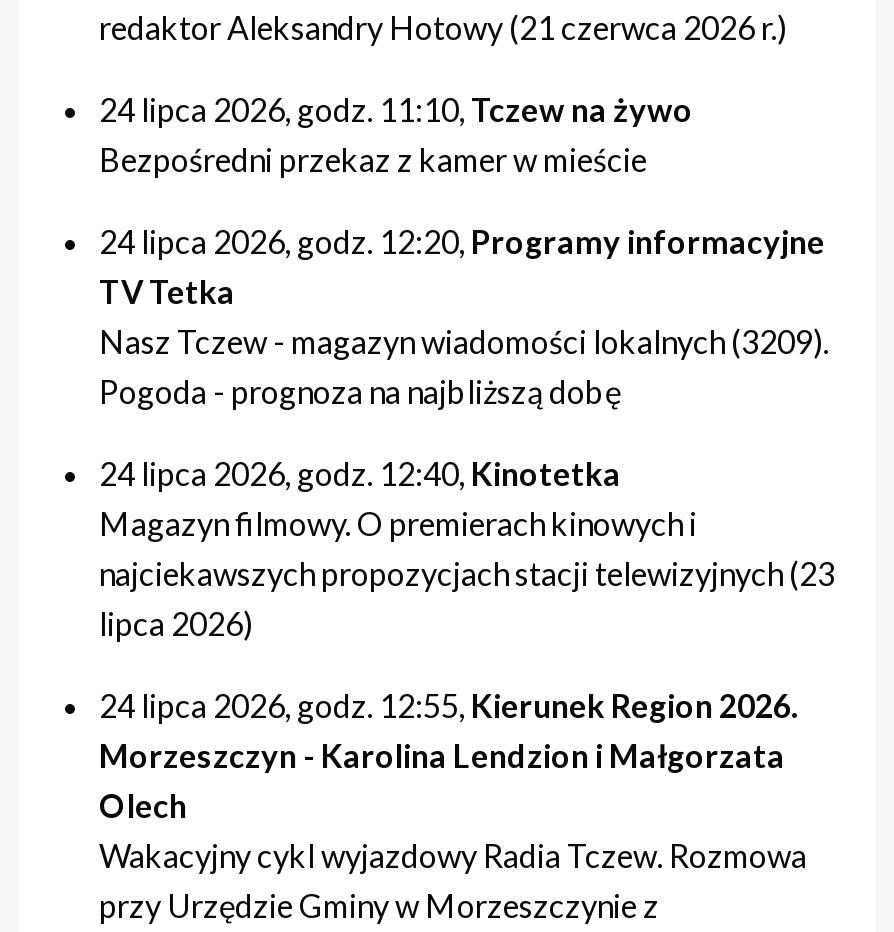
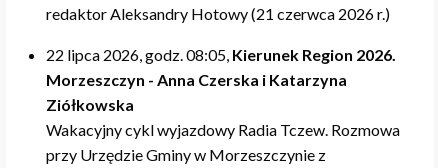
- 24 lipca 2026, godz. 11:10, Tczew na żywo
- Bezpośredni przekaz z kamer w mieście
- 24 lipca 2026, godz. 12:20, Programy informacyjne
- TV Tetka
- Nasz Tczew - magazyn wiadomości lokalnych (3209).
- Pogoda - prognoza na najbliższą dobę
- 24 lipca 2026, godz. 12:40, Kinotetka
- Magazyn filmowy. O premierach kinowych i
- najciekawszych propozycjach stacji telewizyjnych (23
- lipca 2026)
- 24 lipca 2026, godz. 12:55, Kierunek Region 2026.
- Morzeszczyn - Karolina Lendzion i Małgorzata
- Olech
+ 22 lipca 2026, godz. 08:05, Kierunek Region 2026.
+ Morzeszczyn - Anna Czerska i Katarzyna
+ Ziółkowska
